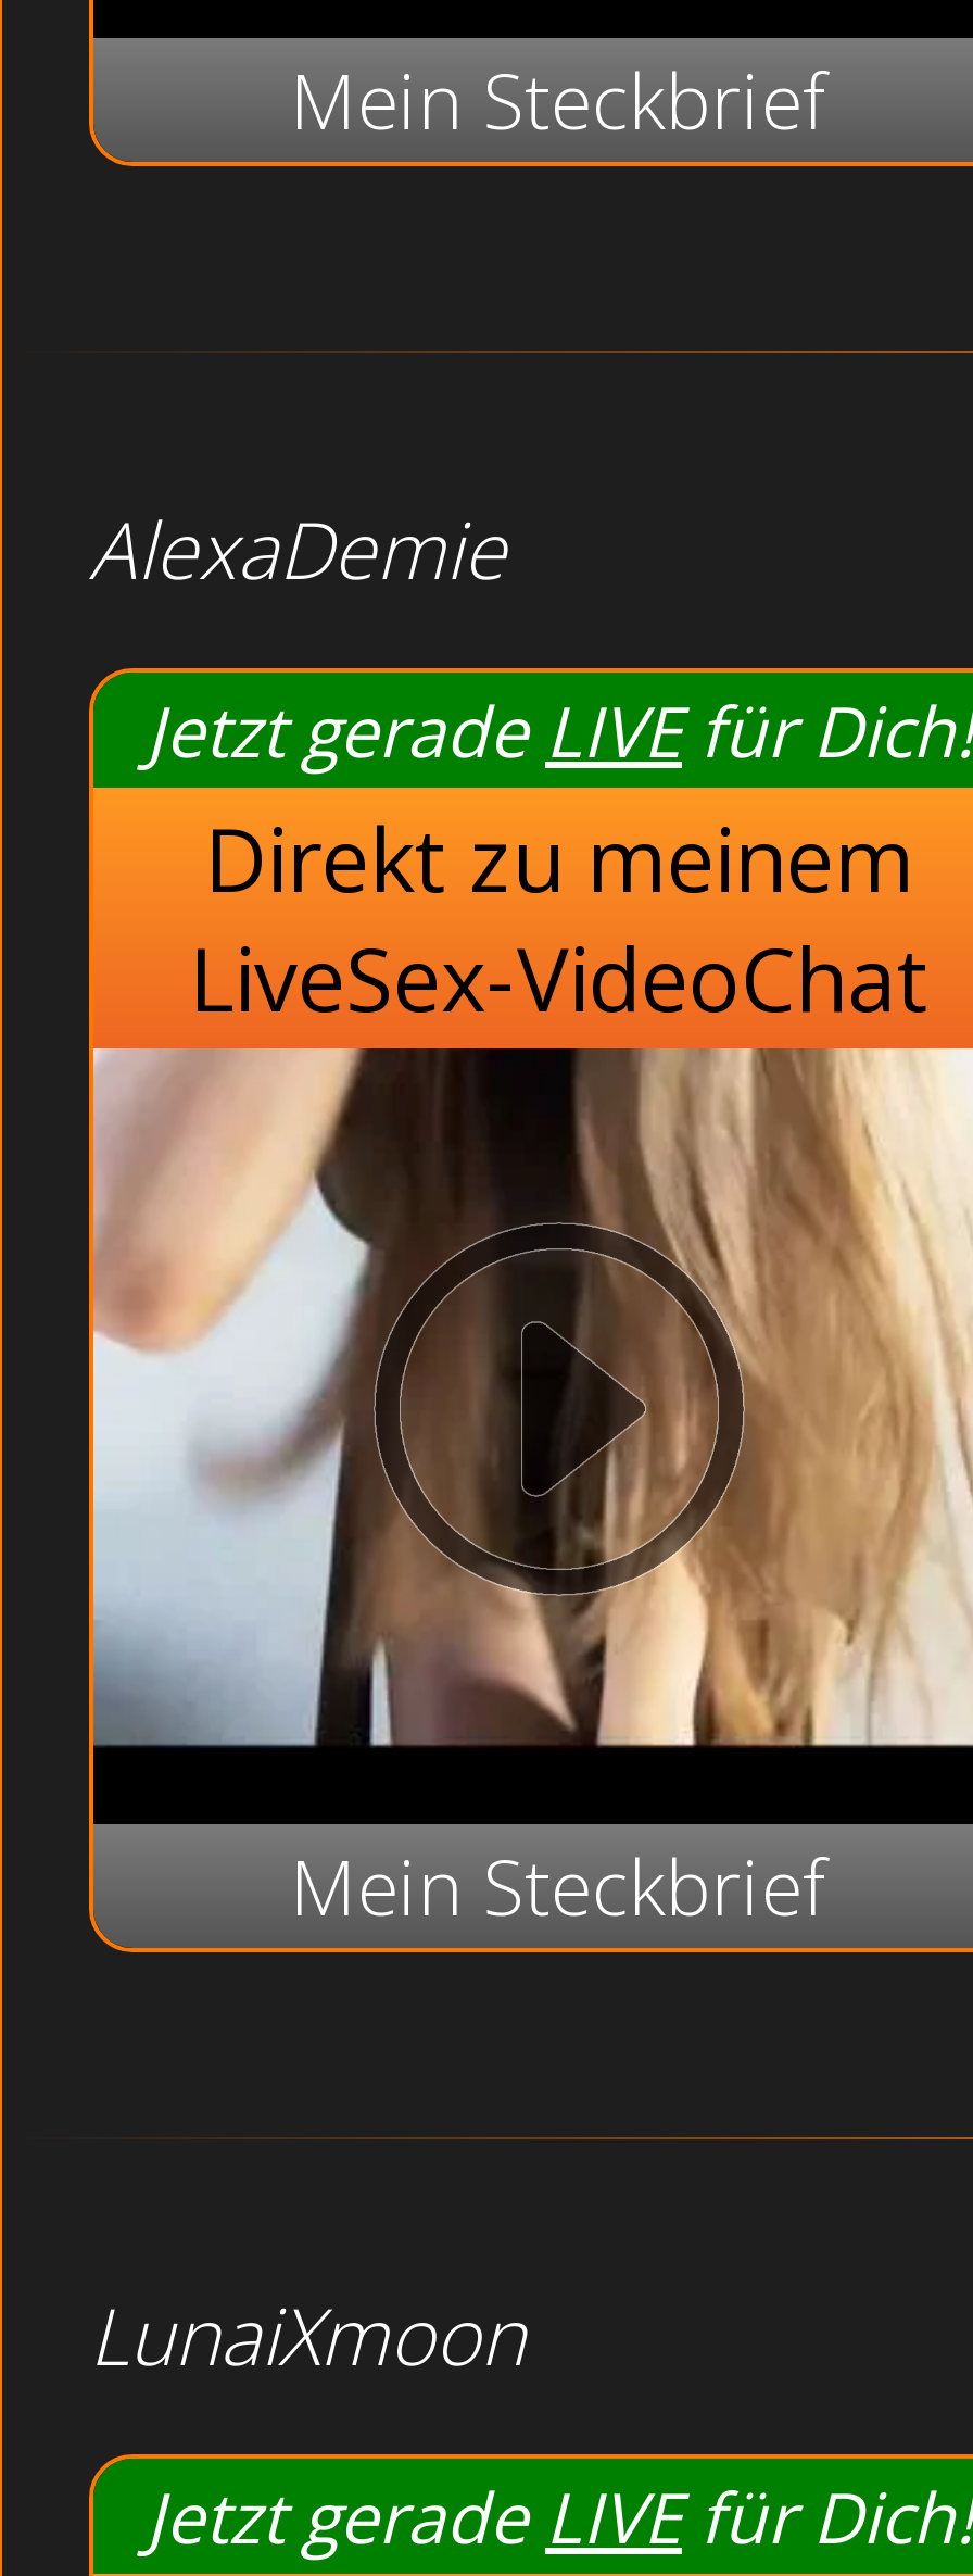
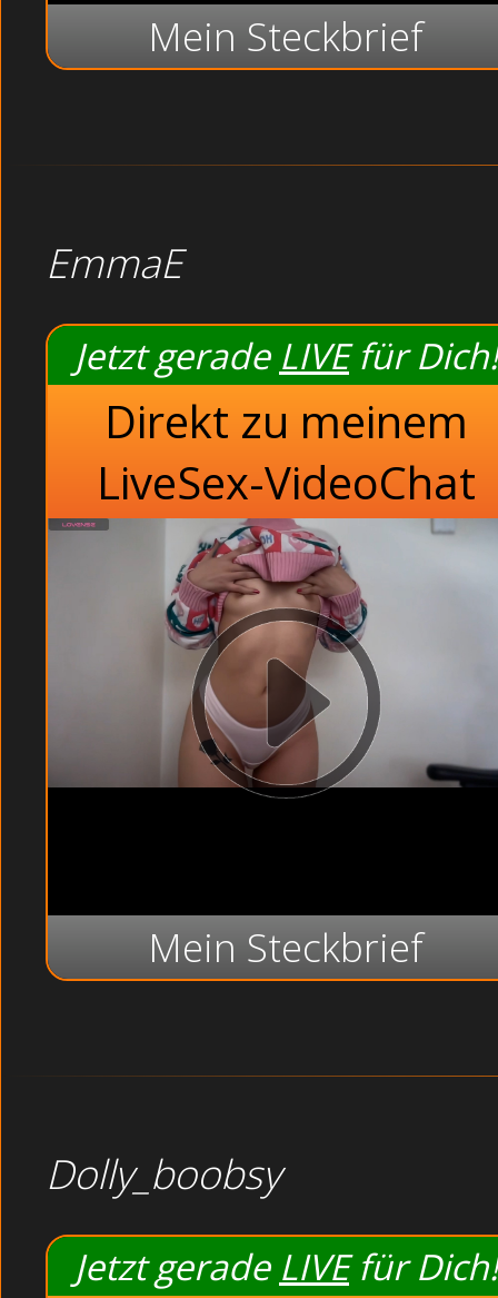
- AlexaDemie
+ EmmaE

- [image]
+ [image]

- LunaiXmoon
+ Dolly_boobsy
